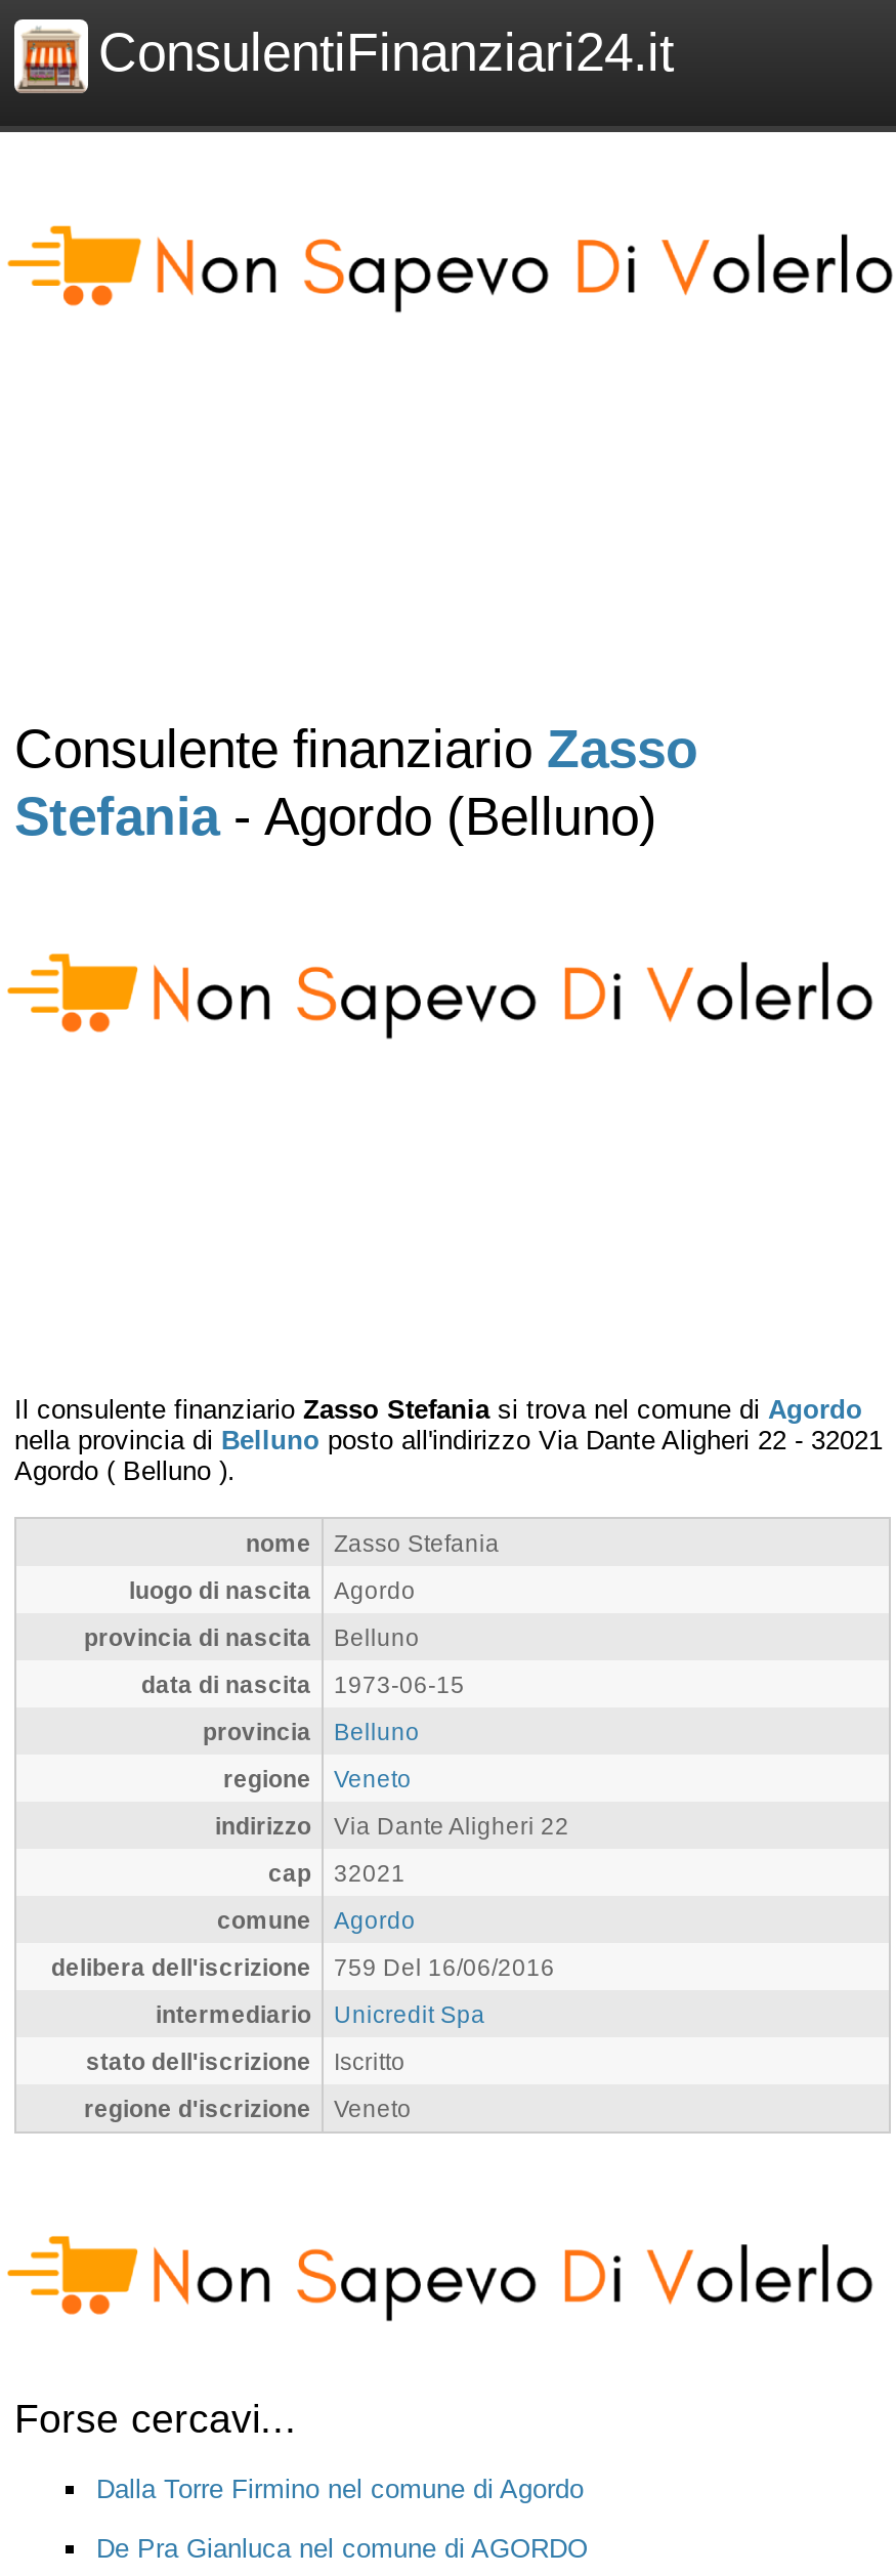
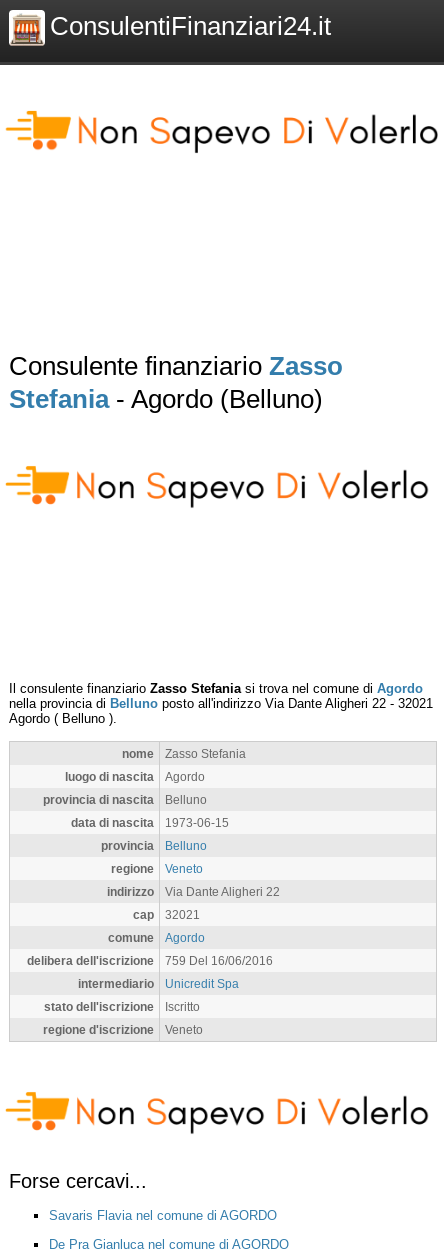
- Dalla Torre Firmino nel comune di Agordo
+ Savaris Flavia nel comune di AGORDO
